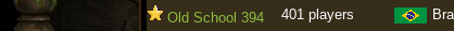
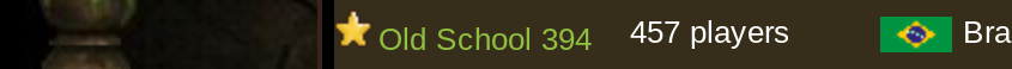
- Old School 394 401 players
+ Old School 394 457 players
